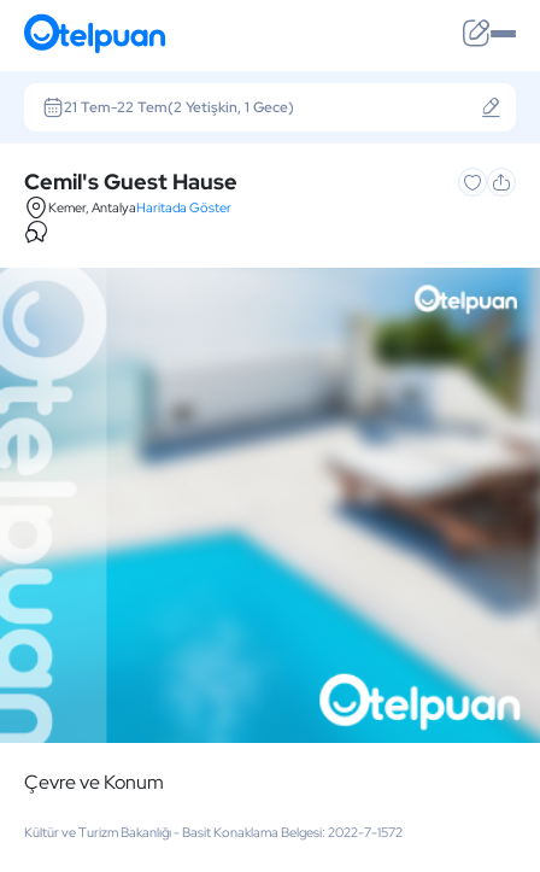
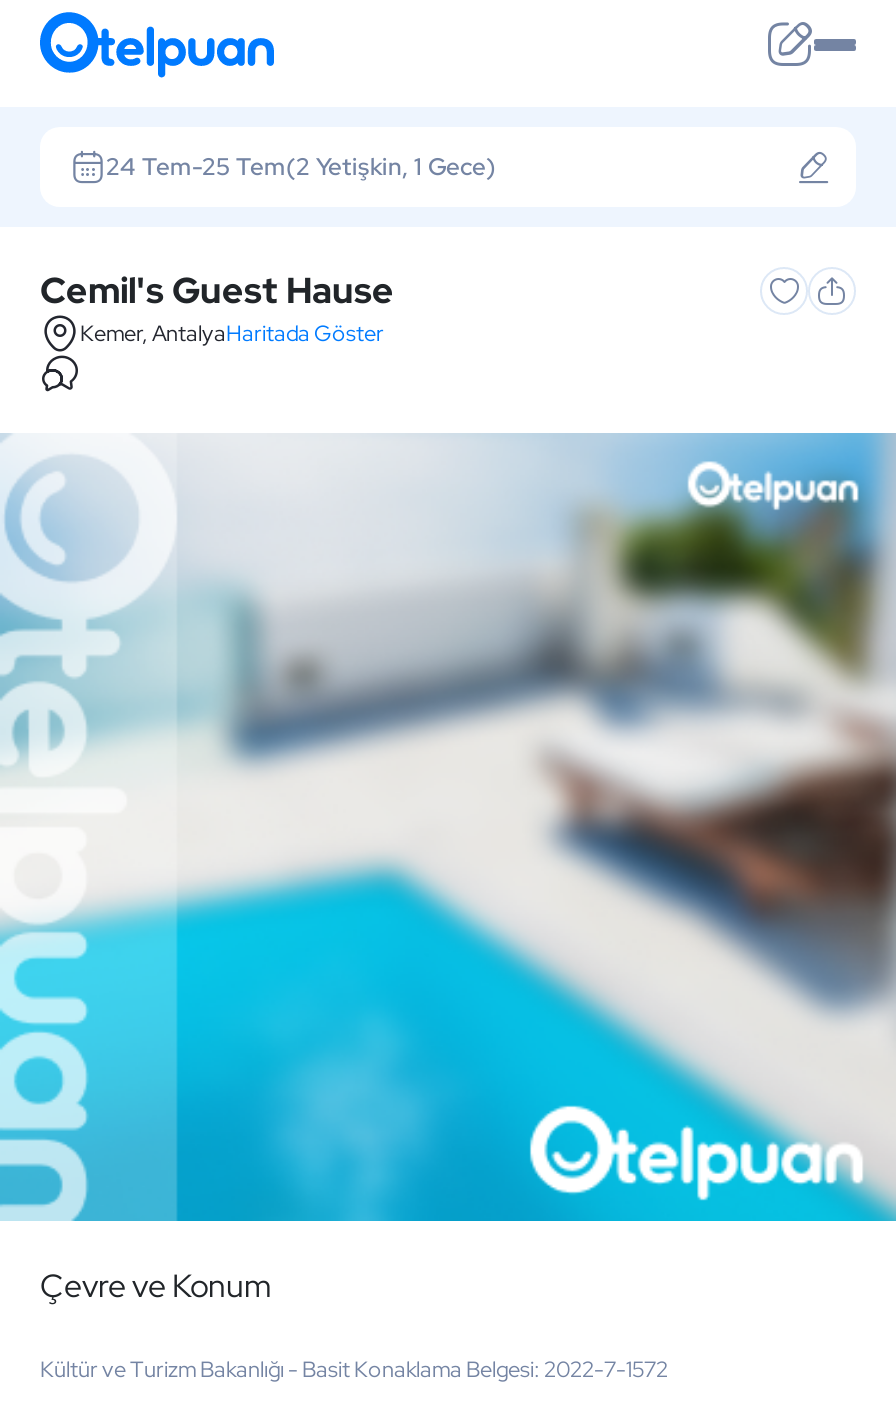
- 21 Tem-22 Tem(2 Yetişkin, 1 Gece)
+ 24 Tem-25 Tem(2 Yetişkin, 1 Gece)
